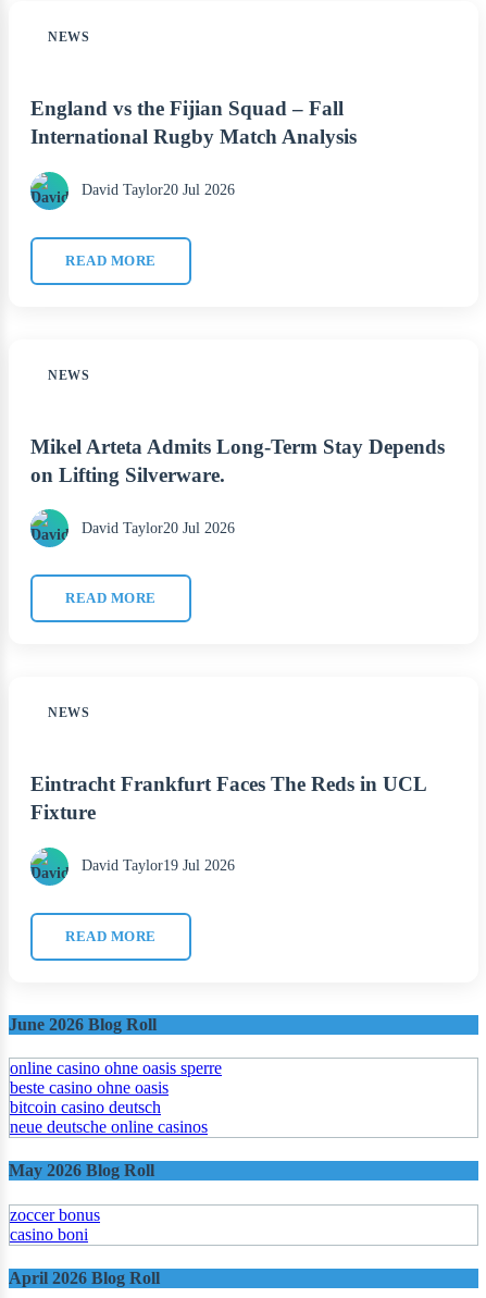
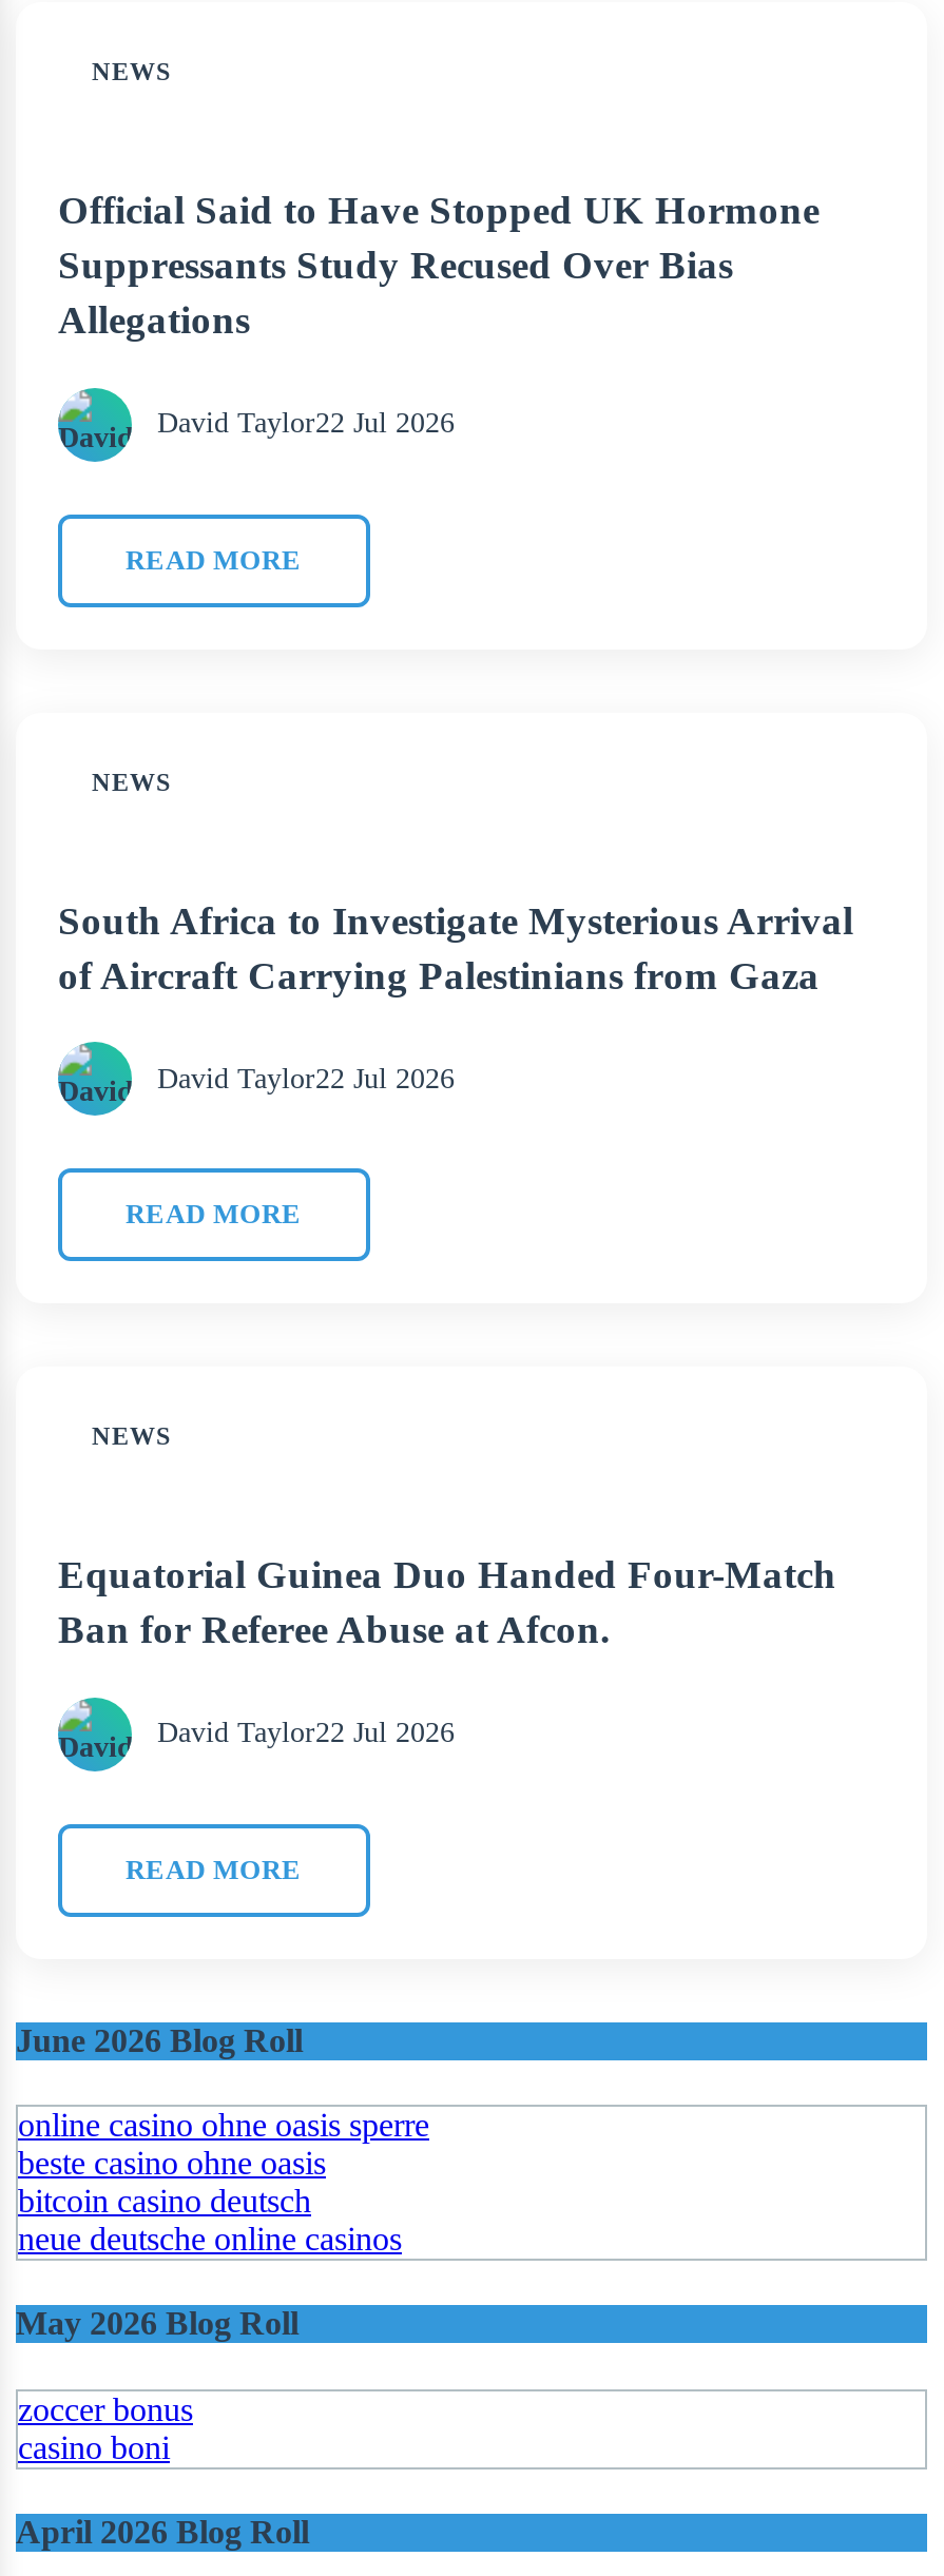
- England vs the Fijian Squad – Fall
- International Rugby Match Analysis
+ Official Said to Have Stopped UK Hormone
+ Suppressants Study Recused Over Bias
+ Allegations

- David Taylor20 Jul 2026
+ David Taylor22 Jul 2026

- Mikel Arteta Admits Long-Term Stay Depends
- on Lifting Silverware.
+ South Africa to Investigate Mysterious Arrival
+ of Aircraft Carrying Palestinians from Gaza

- David Taylor20 Jul 2026
+ David Taylor22 Jul 2026

- Eintracht Frankfurt Faces The Reds in UCL
- Fixture
+ Equatorial Guinea Duo Handed Four-Match
+ Ban for Referee Abuse at Afcon.

- David Taylor19 Jul 2026
+ David Taylor22 Jul 2026
